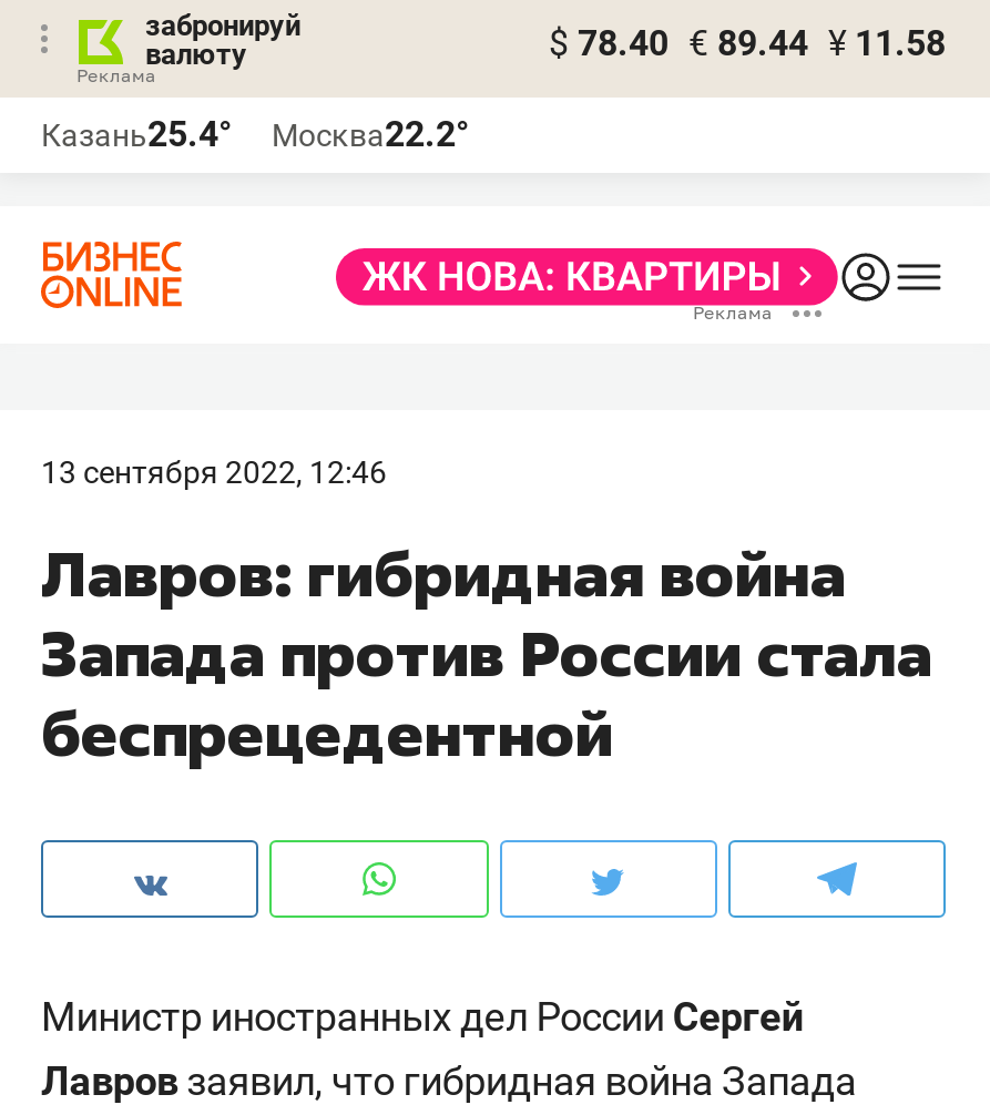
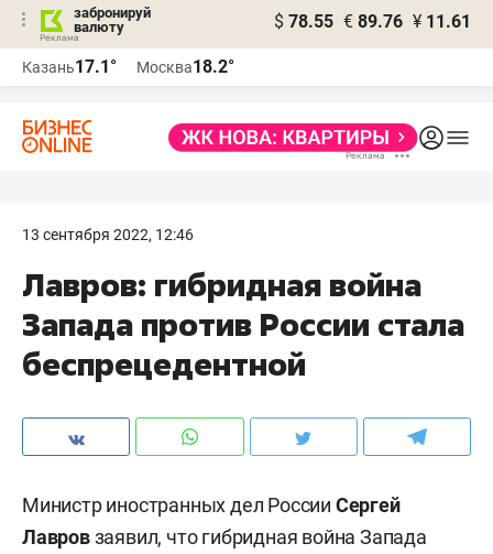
- $ 78.40 € 89.44 ¥ 11.58
+ $ 78.55 € 89.76 ¥ 11.61

- Казань25.4°
+ Казань17.1°

- Москва22.2°
+ Москва18.2°
